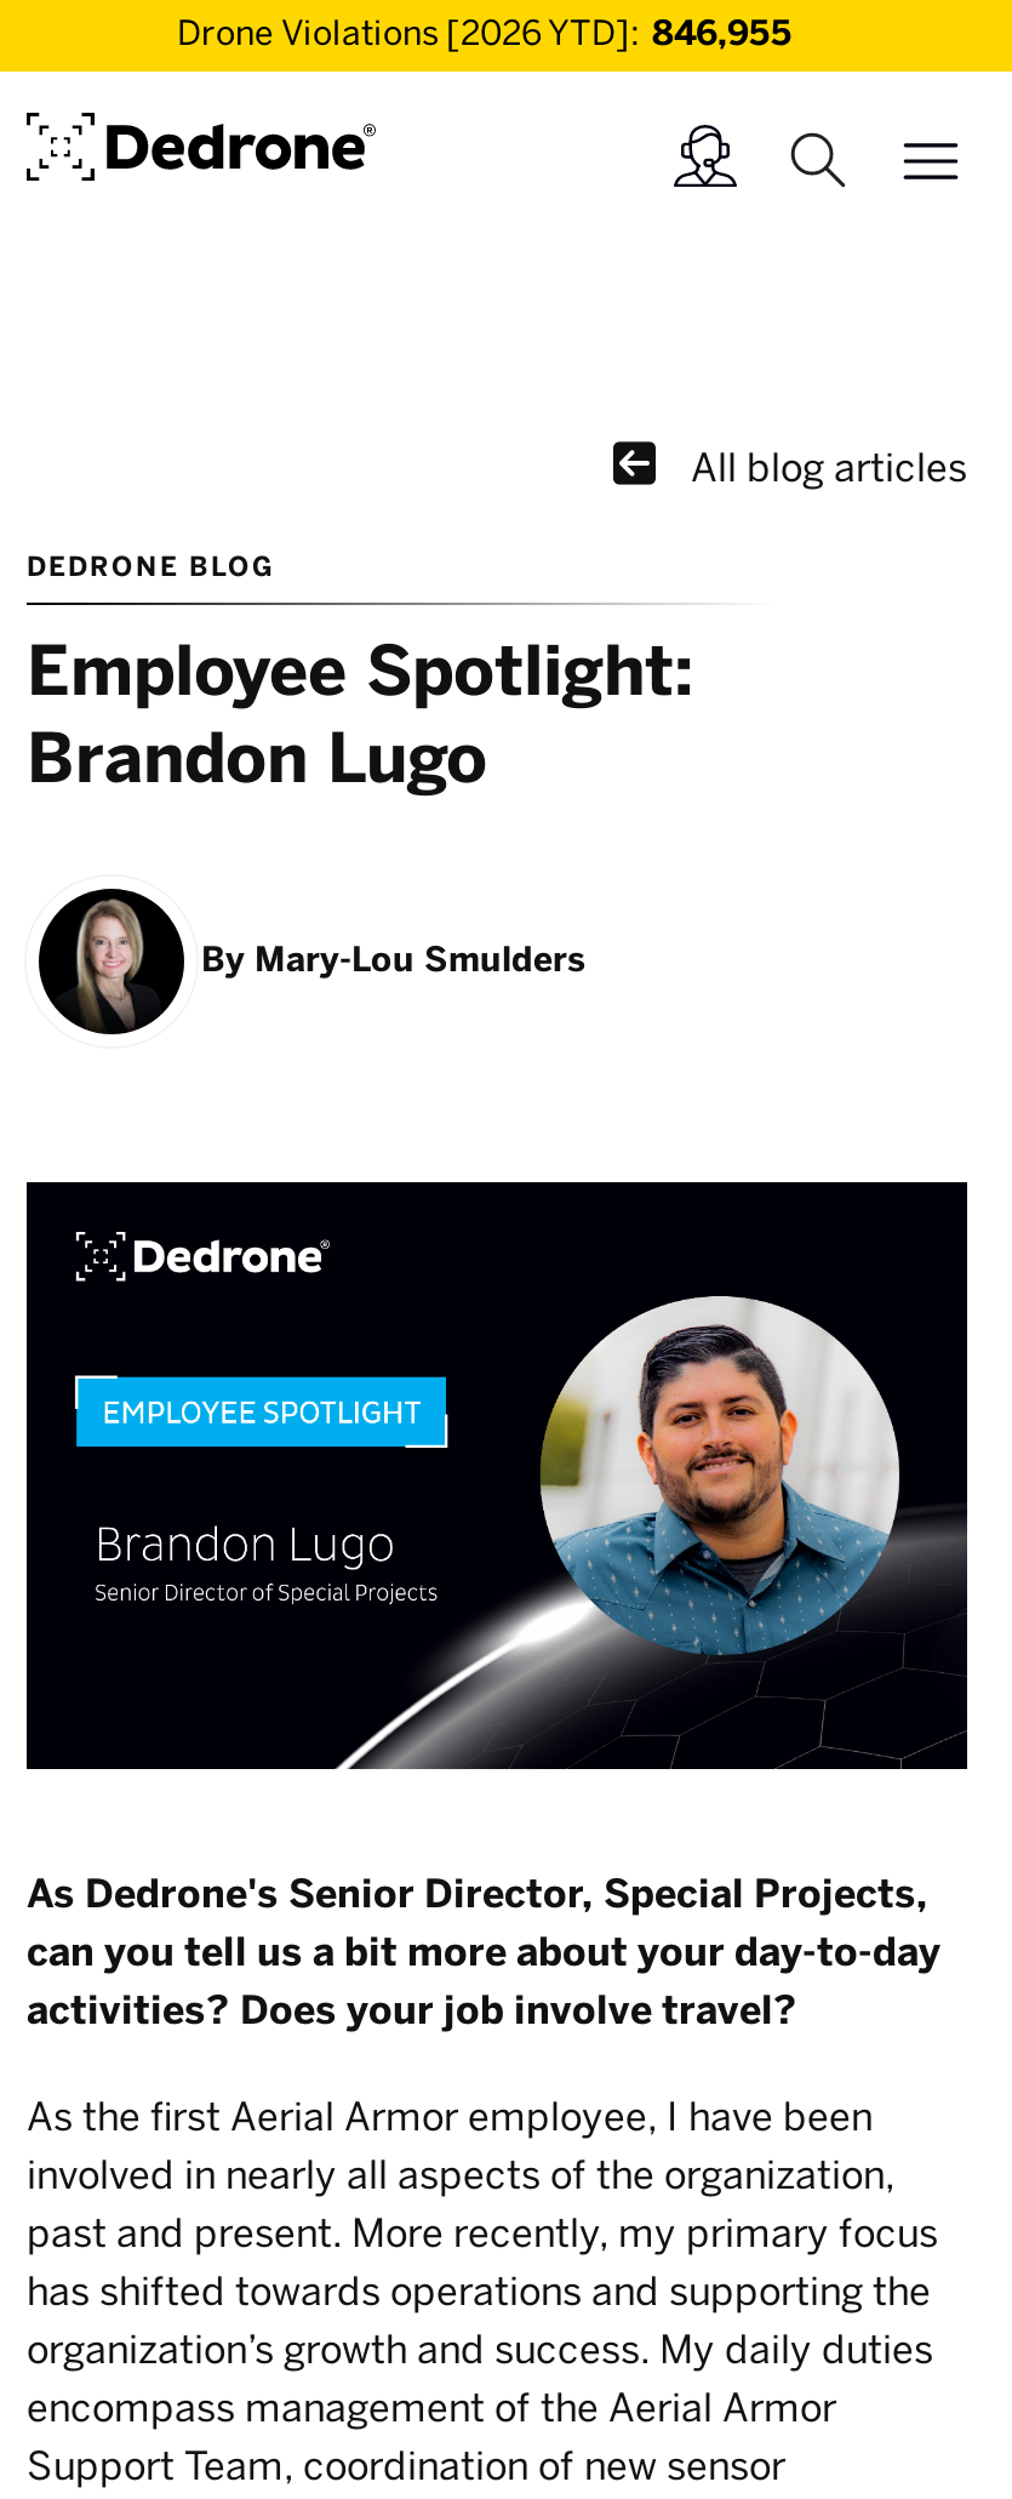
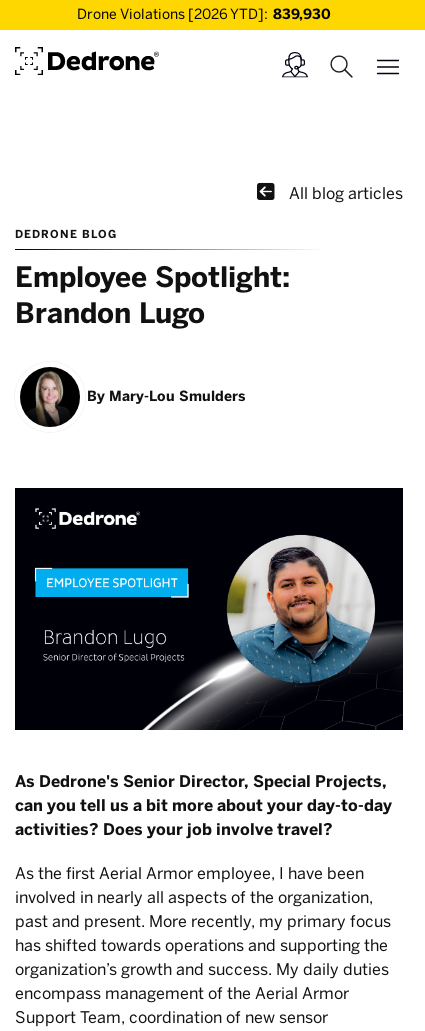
- Drone Violations [2026 YTD]: 846,955
+ Drone Violations [2026 YTD]: 839,930
